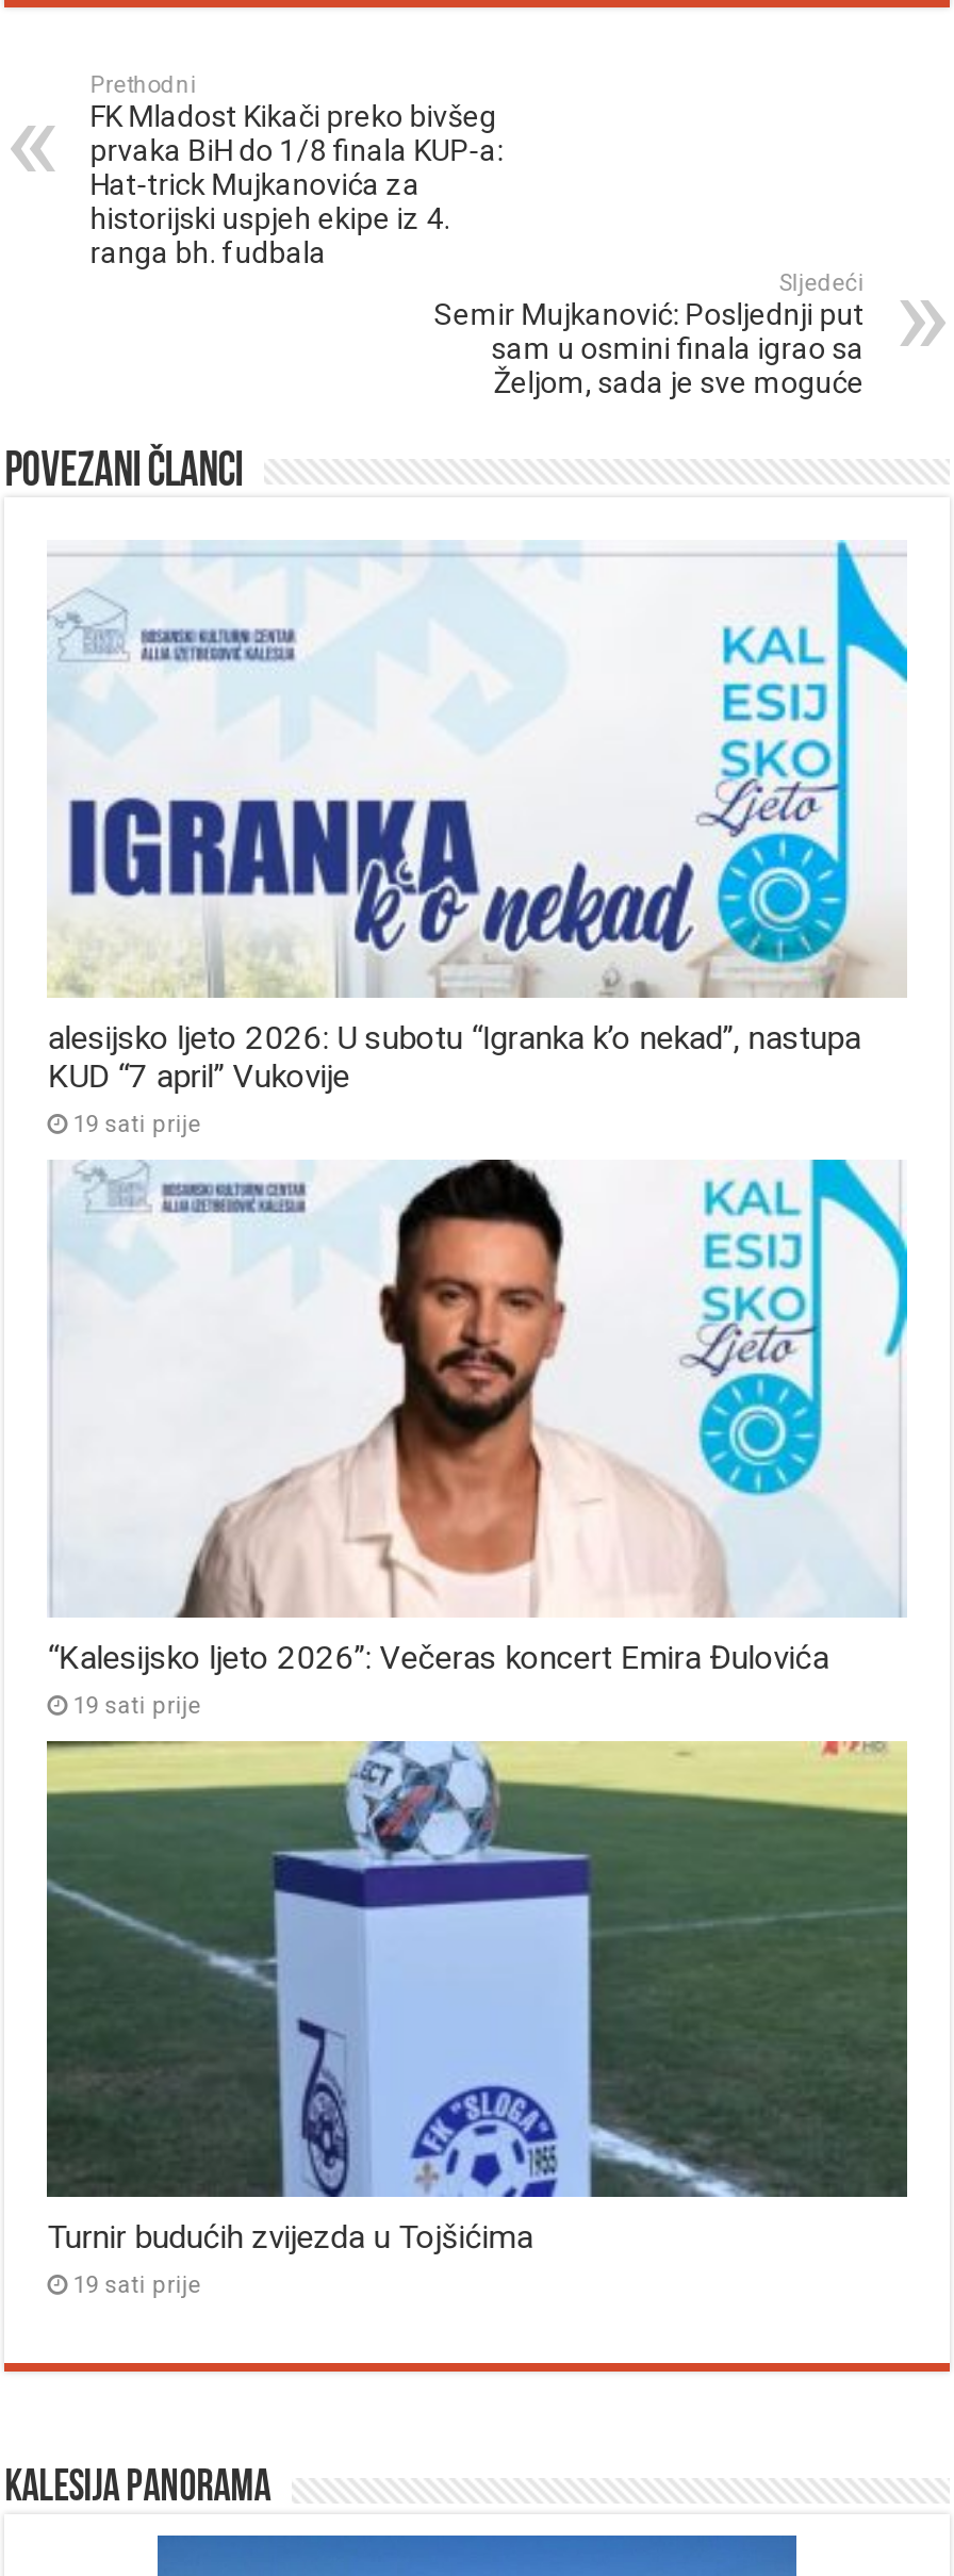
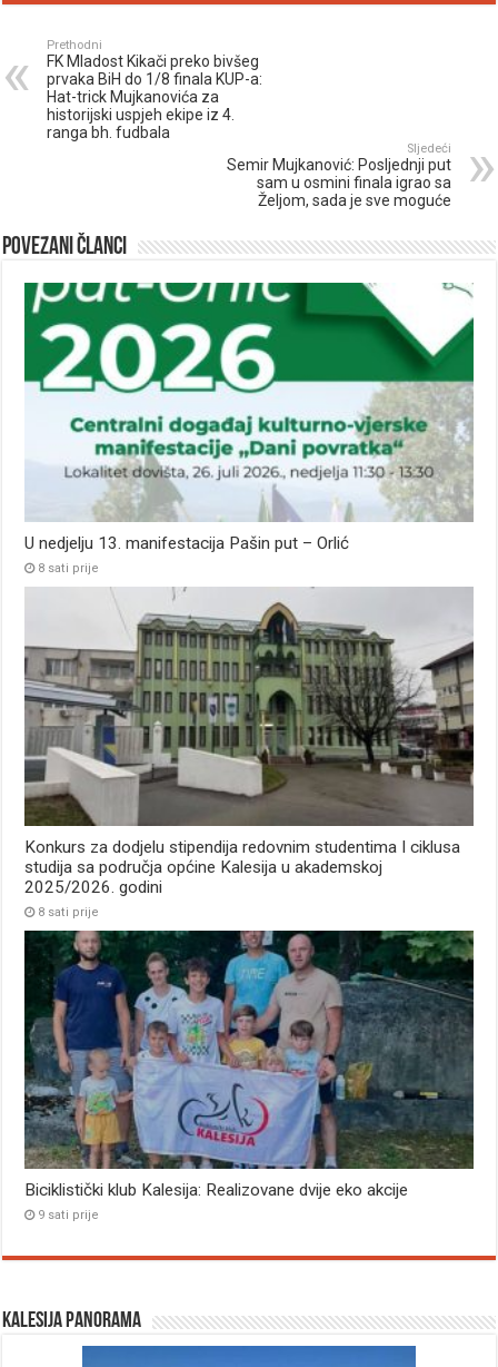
- [image]
- alesijsko ljeto 2026: U subotu “Igranka k’o nekad”, nastupa
- KUD “7 april” Vukovije
- 19 sati prije
+ [image]
+ U nedjelju 13. manifestacija Pašin put – Orlić
+ 8 sati prije

- [image]
+ [image]

- “Kalesijsko ljeto 2026”: Večeras koncert Emira Đulovića
- 19 sati prije
+ Konkurs za dodjelu stipendija redovnim studentima I ciklusa
+ studija sa područja općine Kalesija u akademskoj
+ 2025/2026. godini
+ 8 sati prije

- [image]
- Turnir budućih zvijezda u Tojšićima
- 19 sati prije
+ [image]
+ Biciklistički klub Kalesija: Realizovane dvije eko akcije
+ 9 sati prije
